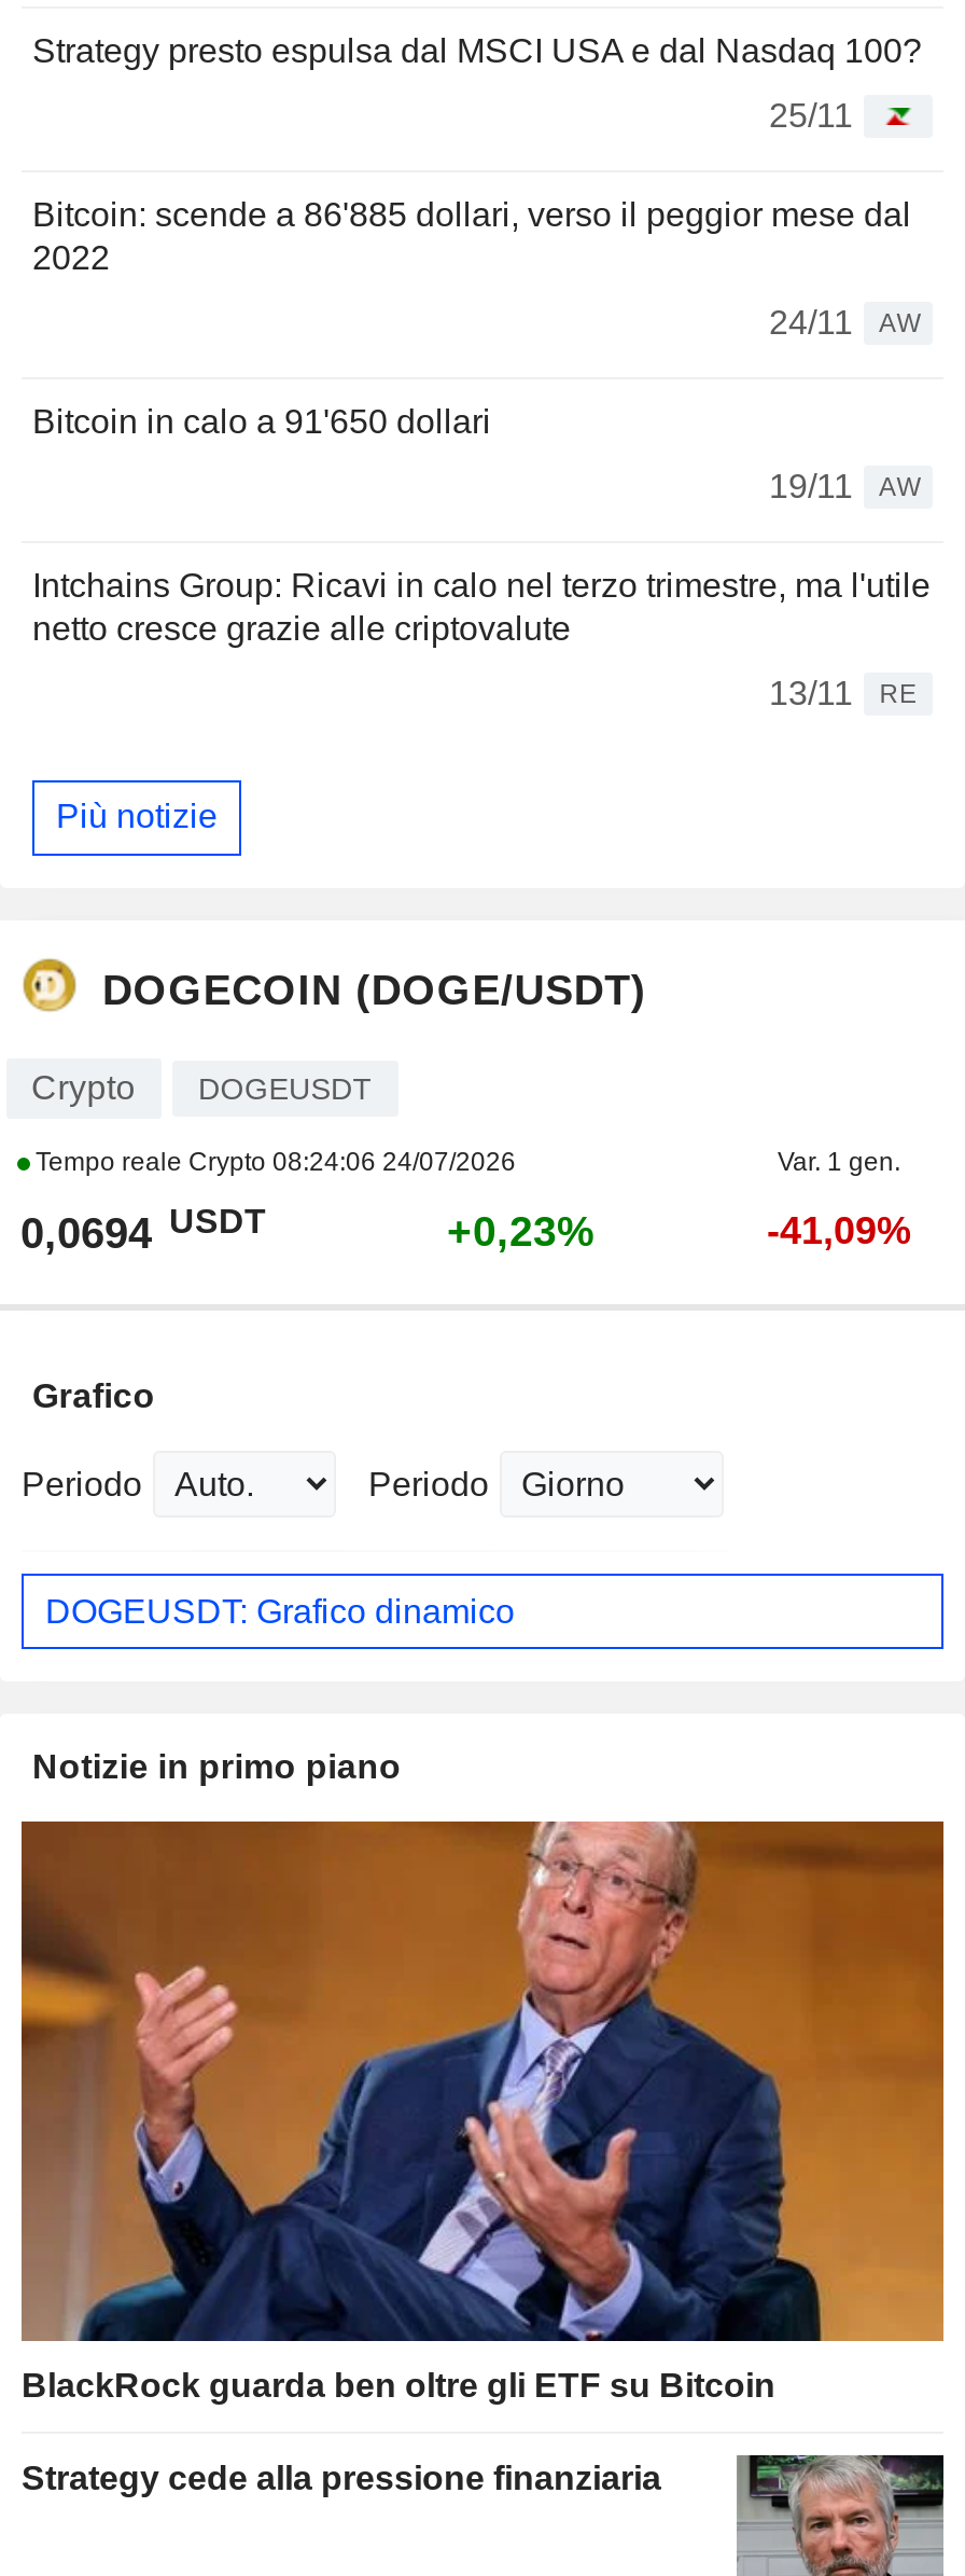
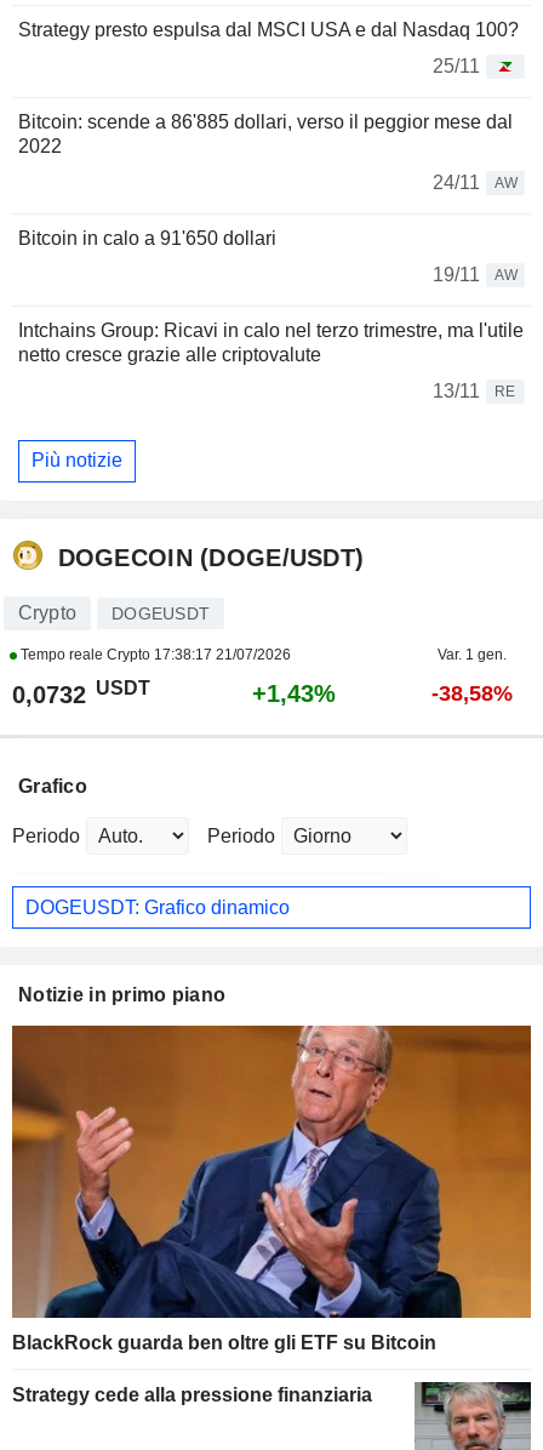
- Tempo reale Crypto 08:24:06 24/07/2026
+ Tempo reale Crypto 17:38:17 21/07/2026

- 0,0694 USDT
+ 0,0732 USDT

- +0,23%
+ +1,43%

- -41,09%
+ -38,58%
